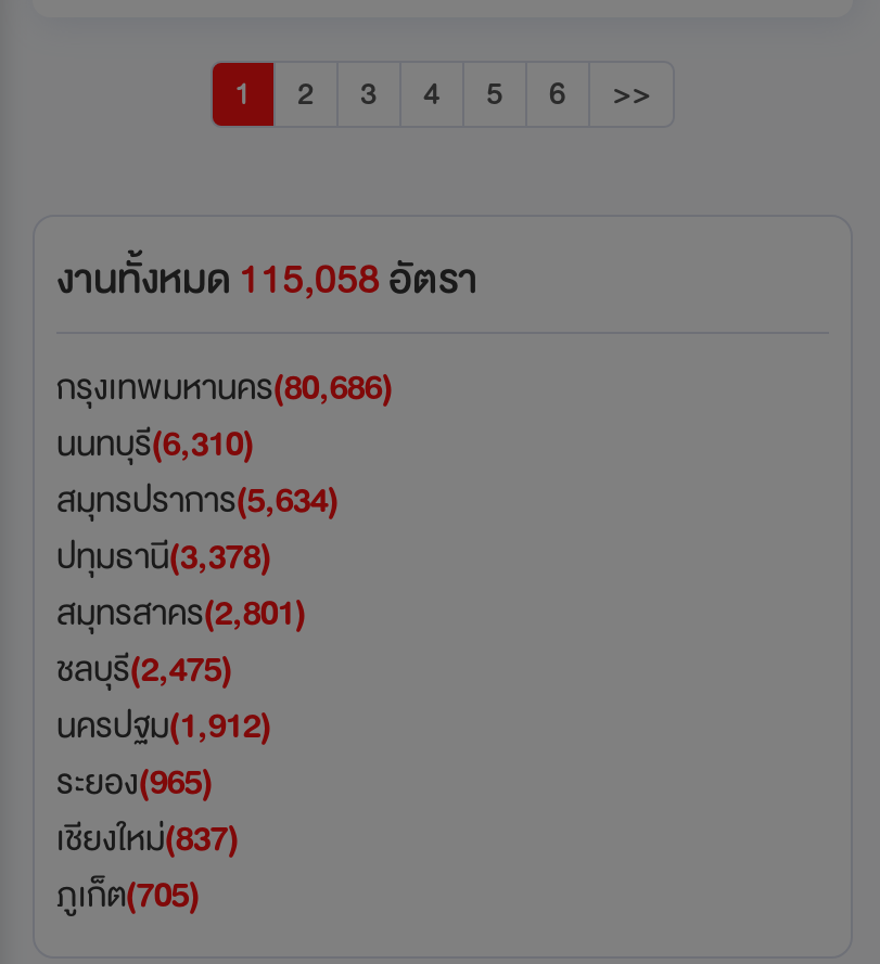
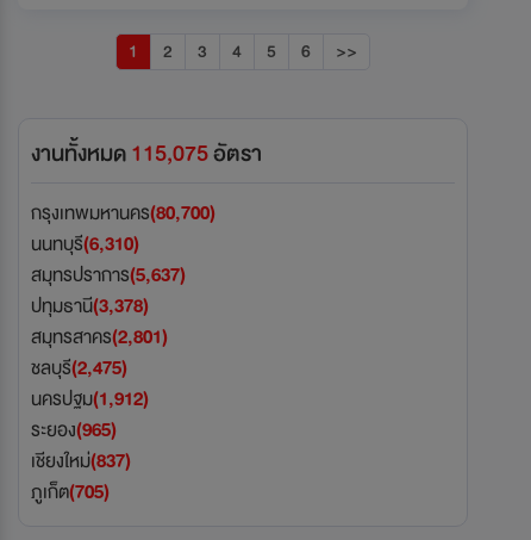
- งานทั้งหมด115,058อัตรา
+ งานทั้งหมด115,075อัตรา

- กรุงเทพมหานคร(80,686)
+ กรุงเทพมหานคร(80,700)

- สมุทรปราการ(5,634)
+ สมุทรปราการ(5,637)
